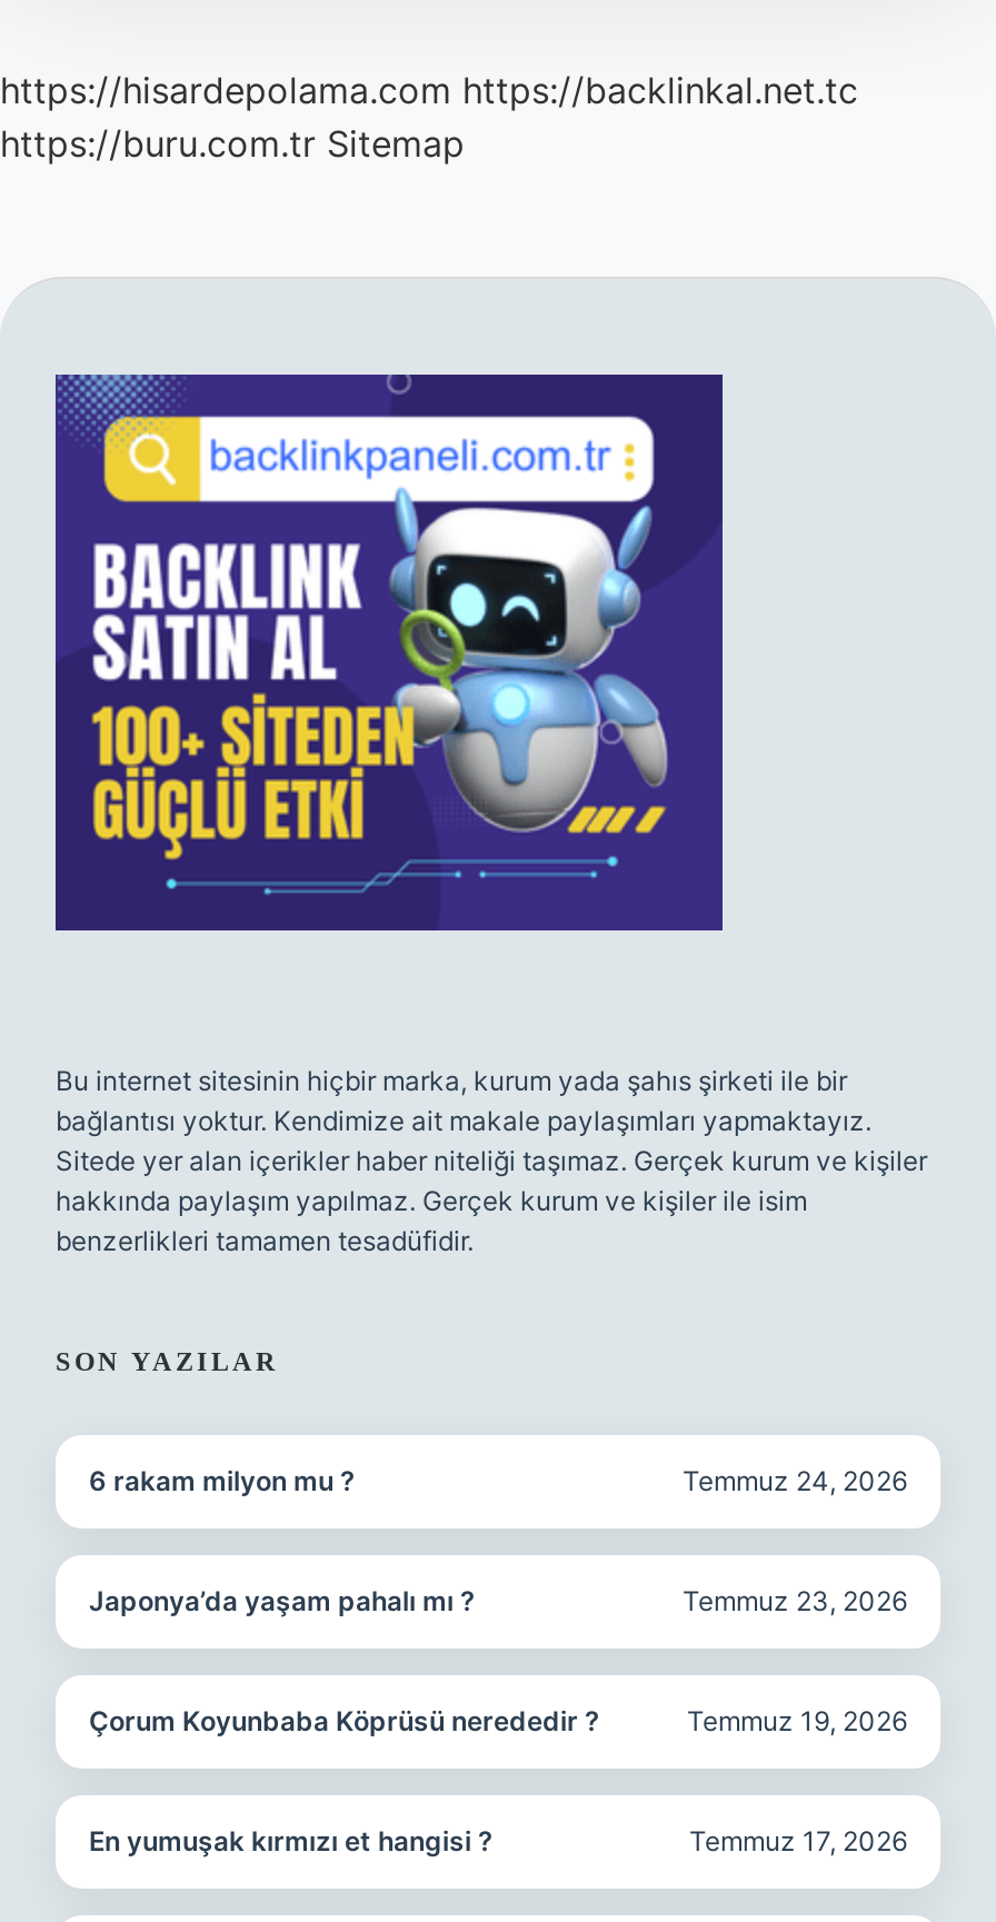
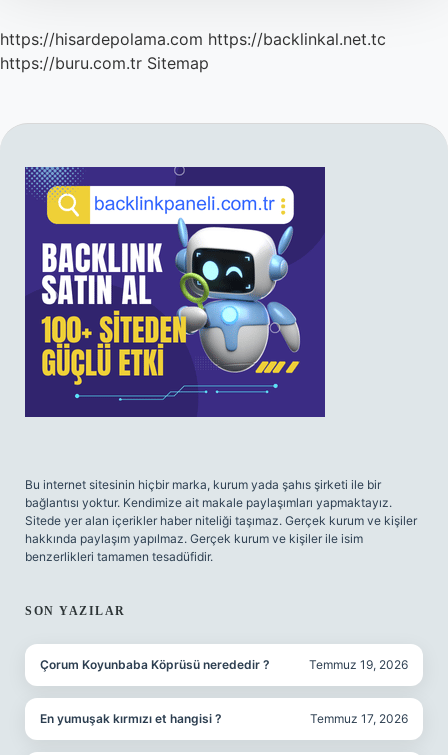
- 6 rakam milyon mu ?
- Temmuz 24, 2026

- Japonya’da yaşam pahalı mı ?
- Temmuz 23, 2026
